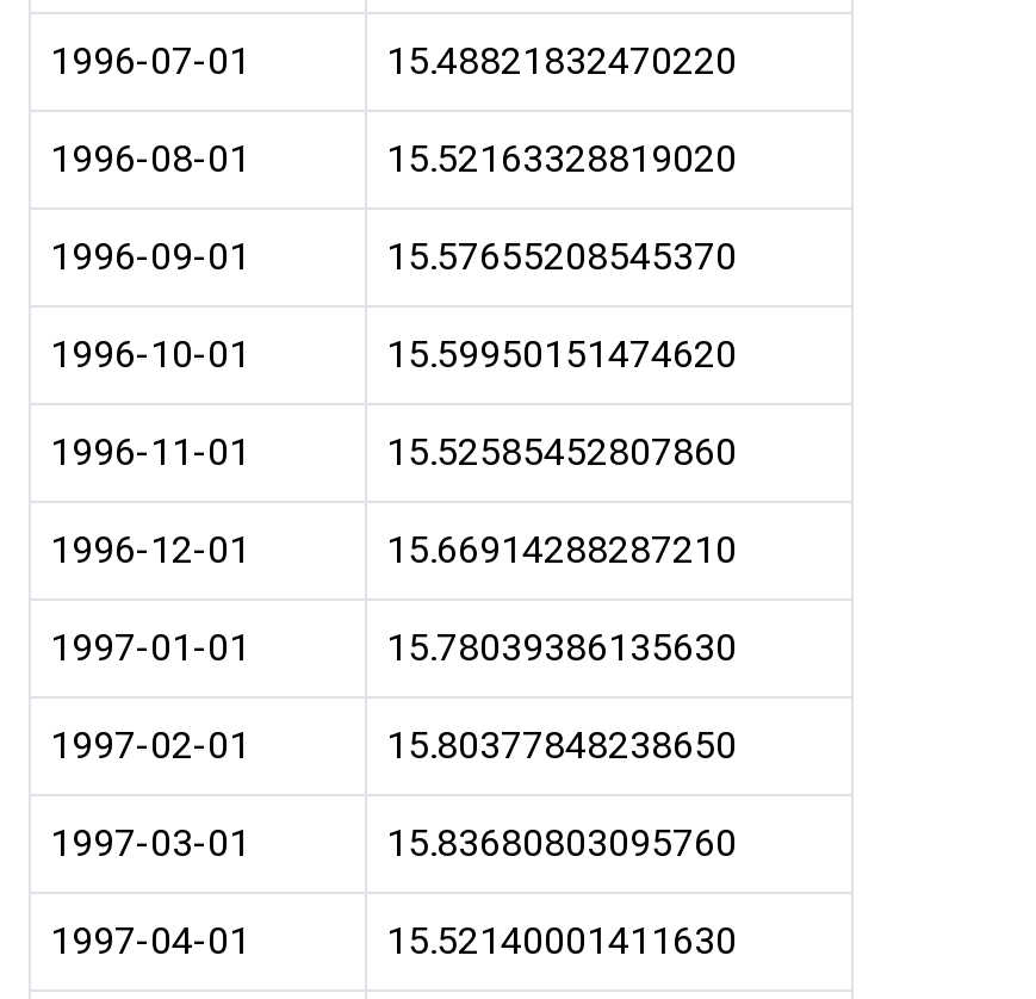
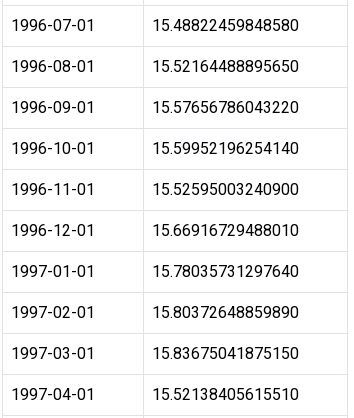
- 15.48821832470220
+ 15.48822459848580

- 15.52163328819020
+ 15.52164488895650

- 15.57655208545370
+ 15.57656786043220

- 15.59950151474620
+ 15.59952196254140

- 15.52585452807860
+ 15.52595003240900

- 15.66914288287210
+ 15.66916729488010

- 15.78039386135630
+ 15.78035731297640

- 15.80377848238650
+ 15.80372648859890

- 15.83680803095760
+ 15.83675041875150

- 15.52140001411630
+ 15.52138405615510
